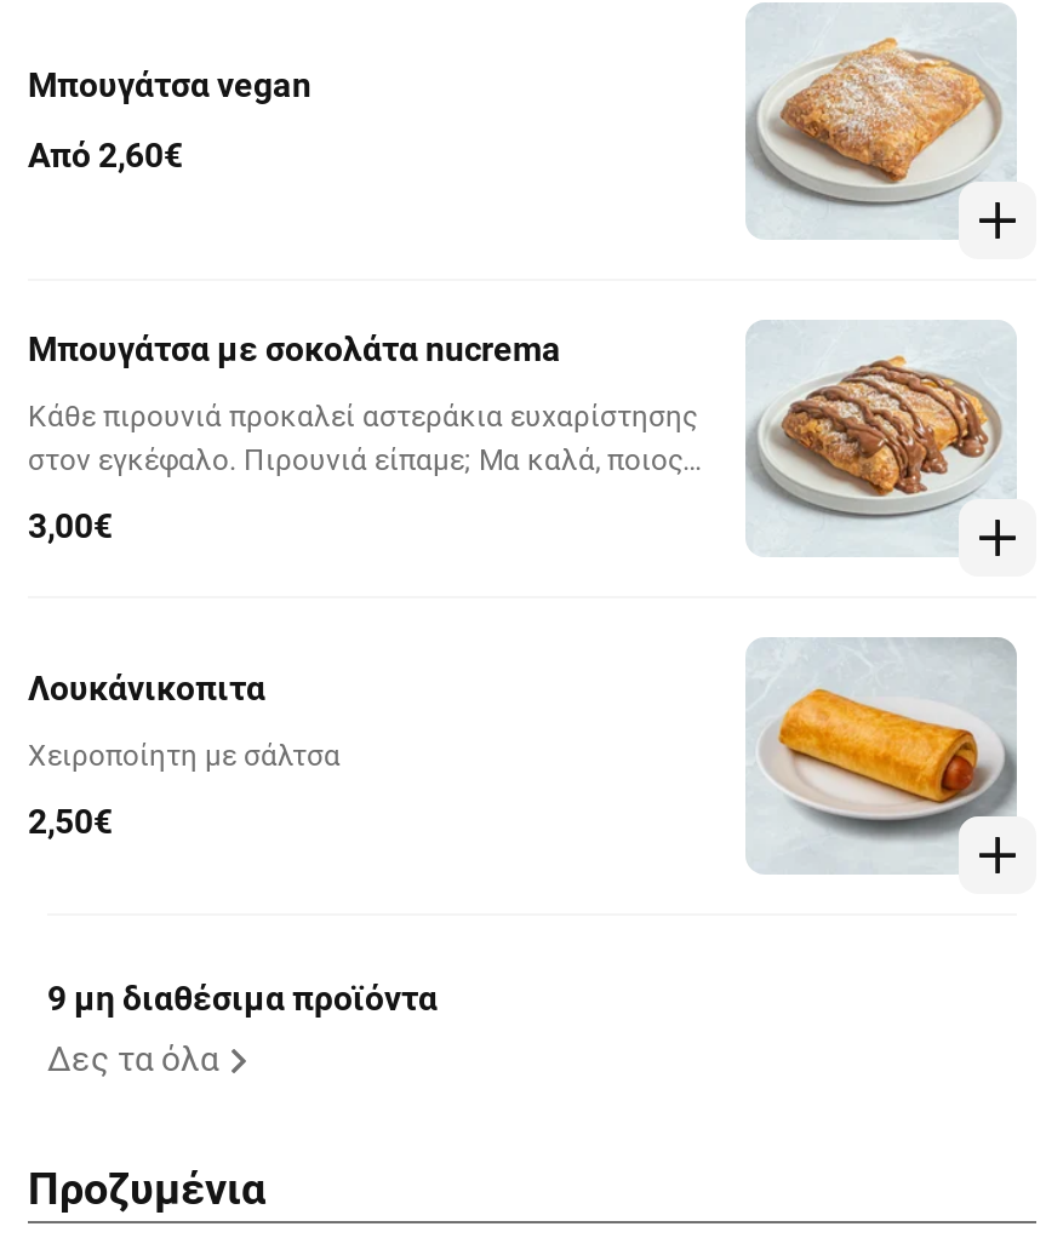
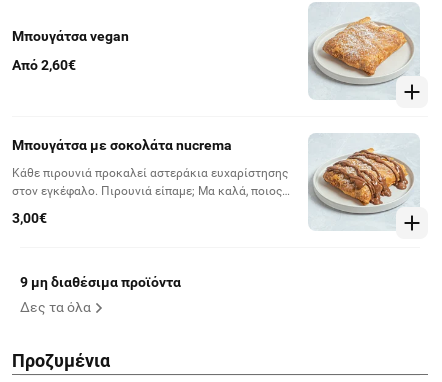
- [image]

- Λουκάνικοπιτα
- Χειροποίητη με σάλτσα
- 2,50€
